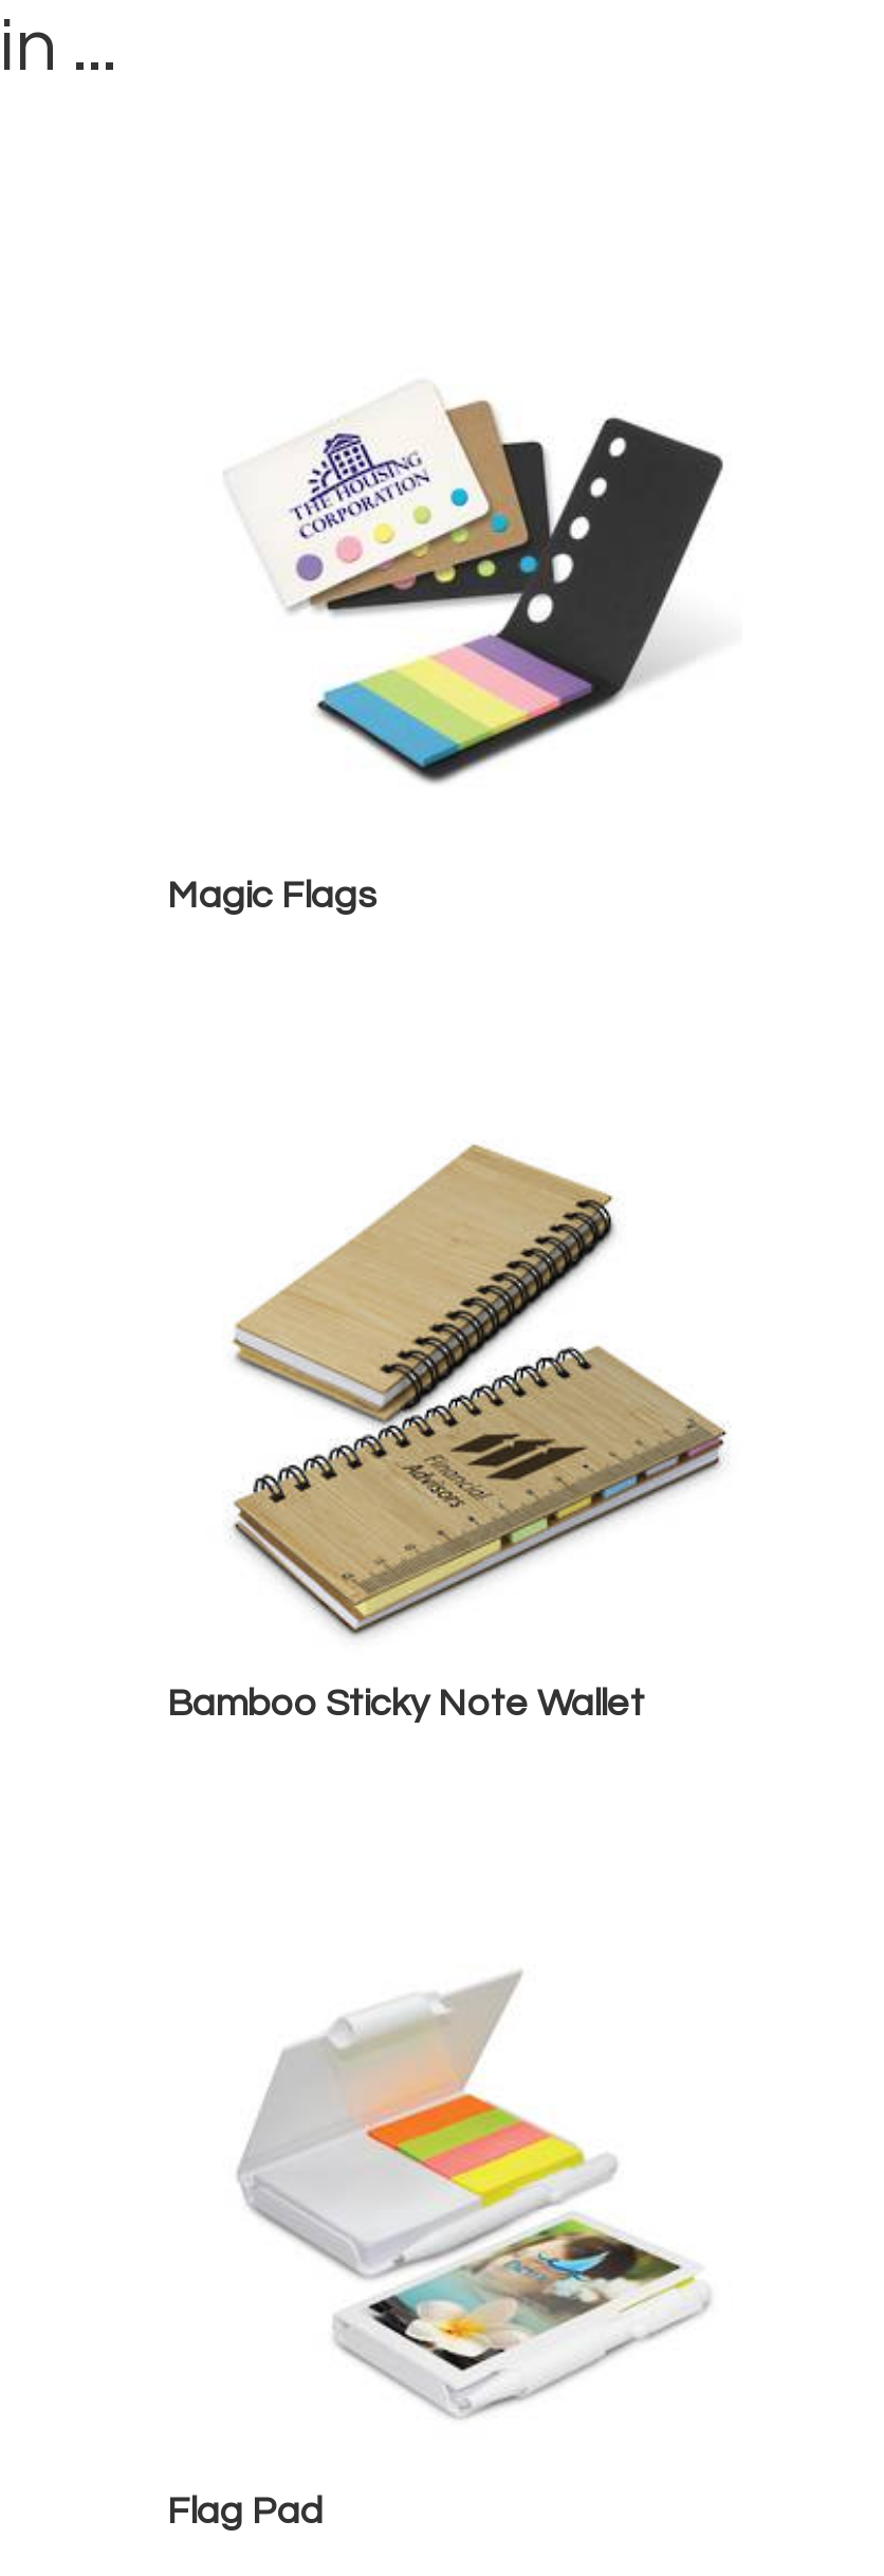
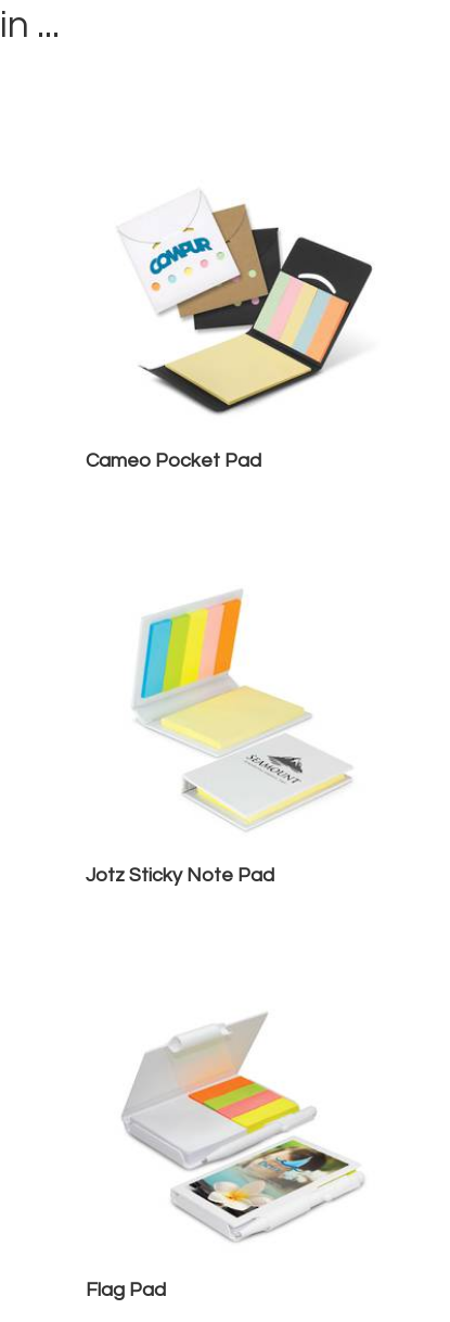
- [image]
- Magic Flags
+ [image]
+ Cameo Pocket Pad

- [image]
- Bamboo Sticky Note Wallet
+ [image]
+ Jotz Sticky Note Pad
